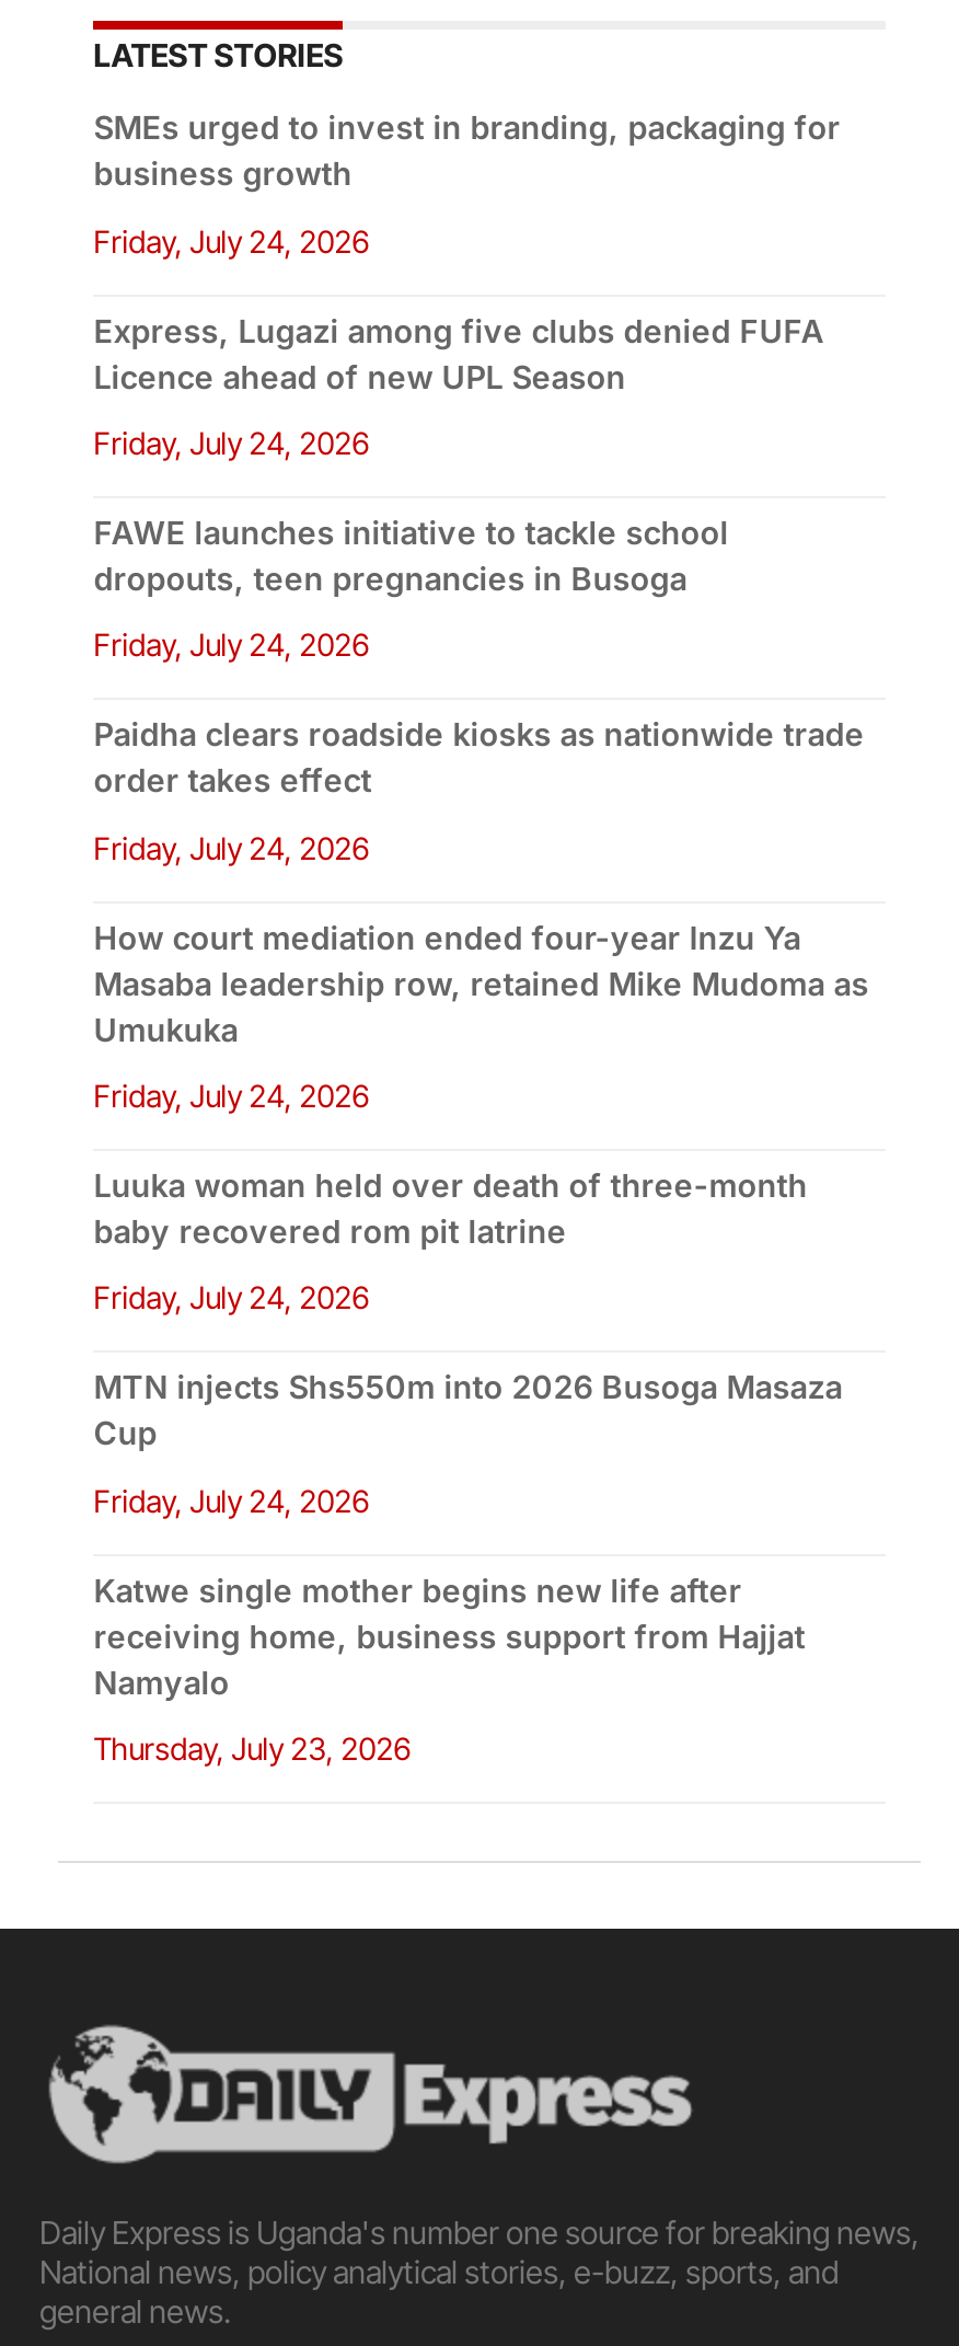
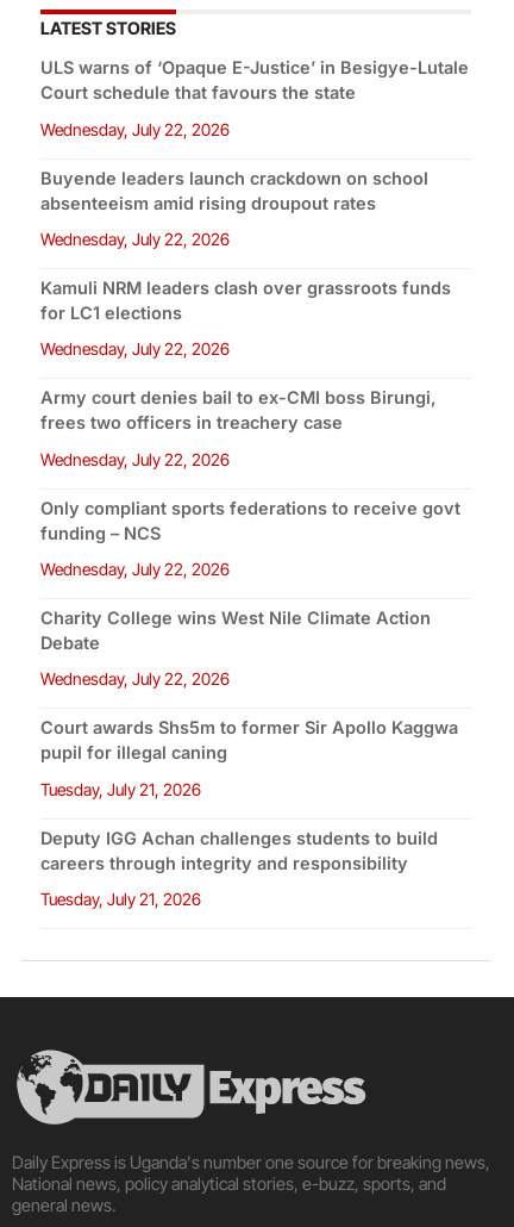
- SMEs urged to invest in branding, packaging for
- business growth
+ ULS warns of ‘Opaque E-Justice’ in Besigye-Lutale
+ Court schedule that favours the state

- Friday, July 24, 2026
+ Wednesday, July 22, 2026

- Express, Lugazi among five clubs denied FUFA
- Licence ahead of new UPL Season
+ Buyende leaders launch crackdown on school
+ absenteeism amid rising droupout rates

- Friday, July 24, 2026
+ Wednesday, July 22, 2026

- FAWE launches initiative to tackle school
- dropouts, teen pregnancies in Busoga
+ Kamuli NRM leaders clash over grassroots funds
+ for LC1 elections

- Friday, July 24, 2026
+ Wednesday, July 22, 2026

- Paidha clears roadside kiosks as nationwide trade
- order takes effect
+ Army court denies bail to ex-CMI boss Birungi,
+ frees two officers in treachery case

- Friday, July 24, 2026
+ Wednesday, July 22, 2026

- How court mediation ended four-year Inzu Ya
- Masaba leadership row, retained Mike Mudoma as
- Umukuka
+ Only compliant sports federations to receive govt
+ funding – NCS

- Friday, July 24, 2026
+ Wednesday, July 22, 2026

- Luuka woman held over death of three-month
- baby recovered rom pit latrine
+ Charity College wins West Nile Climate Action
+ Debate

- Friday, July 24, 2026
+ Wednesday, July 22, 2026

- MTN injects Shs550m into 2026 Busoga Masaza
- Cup
+ Court awards Shs5m to former Sir Apollo Kaggwa
+ pupil for illegal caning

- Friday, July 24, 2026
+ Tuesday, July 21, 2026

- Katwe single mother begins new life after
- receiving home, business support from Hajjat
- Namyalo
+ Deputy IGG Achan challenges students to build
+ careers through integrity and responsibility

- Thursday, July 23, 2026
+ Tuesday, July 21, 2026
